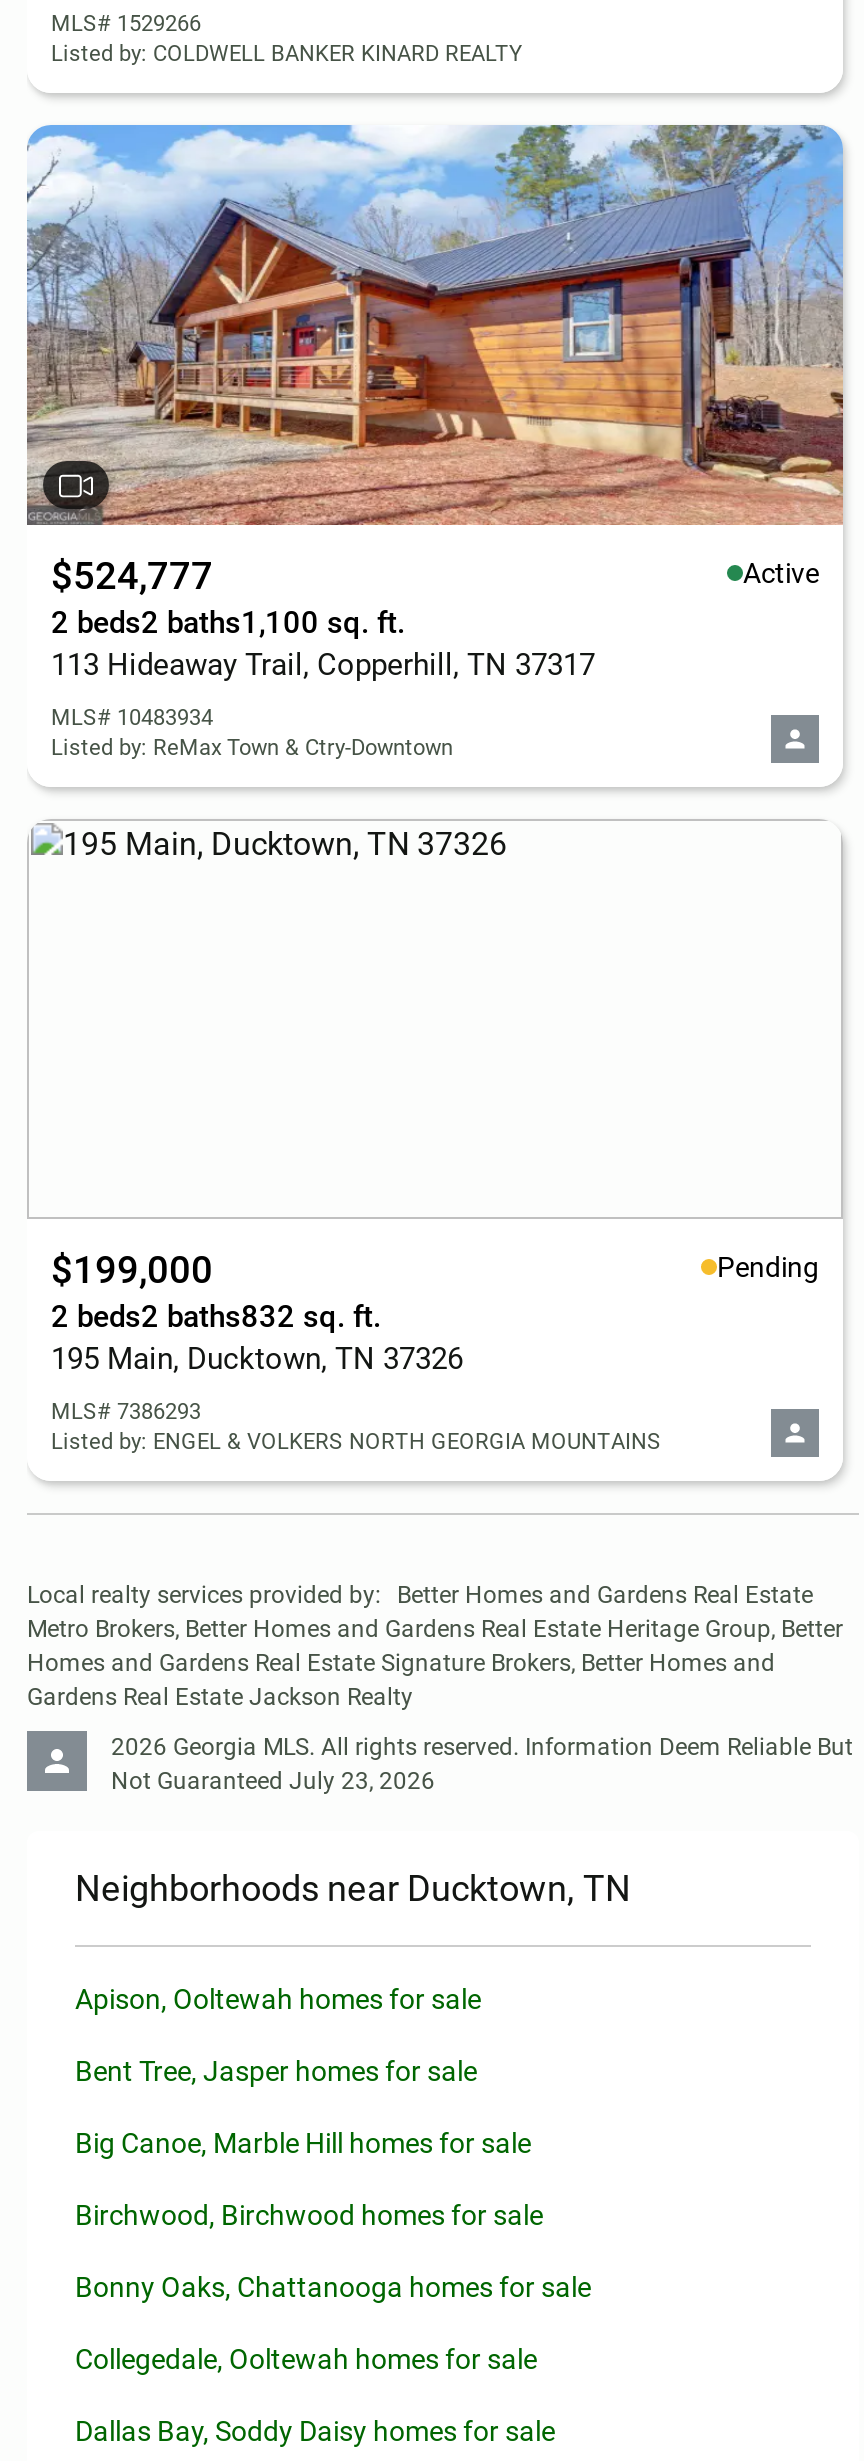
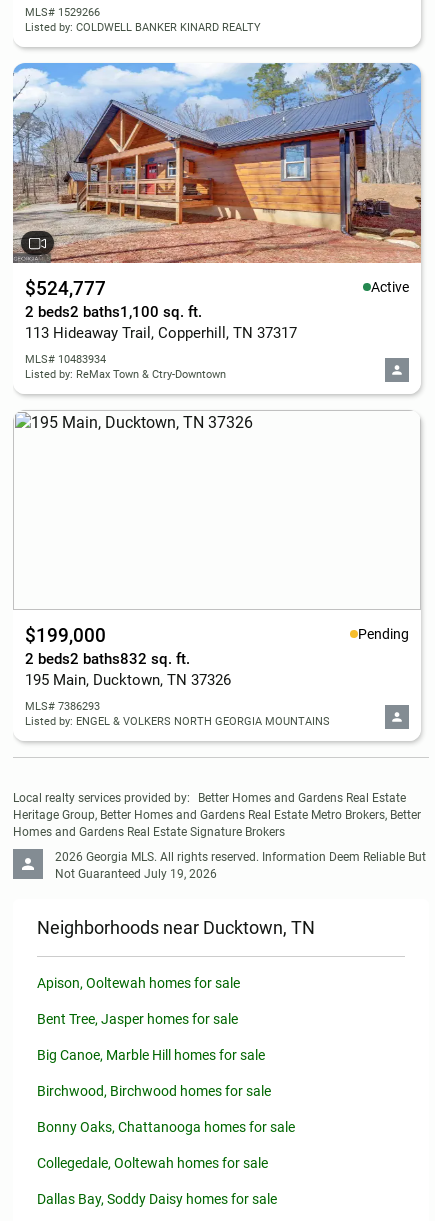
- Metro Brokers, Better Homes and Gardens Real Estate Heritage Group, Better
- Homes and Gardens Real Estate Signature Brokers, Better Homes and
- Gardens Real Estate Jackson Realty
+ Heritage Group, Better Homes and Gardens Real Estate Metro Brokers, Better
+ Homes and Gardens Real Estate Signature Brokers

- Not Guaranteed July 23, 2026
+ Not Guaranteed July 19, 2026
